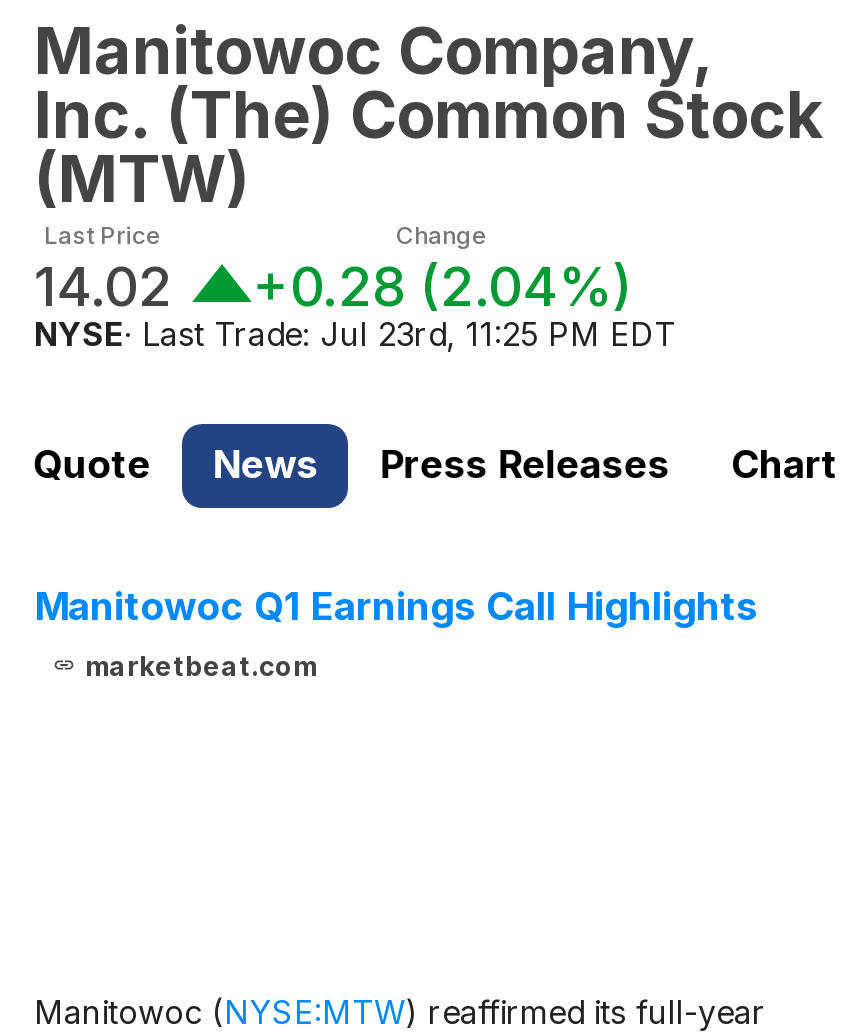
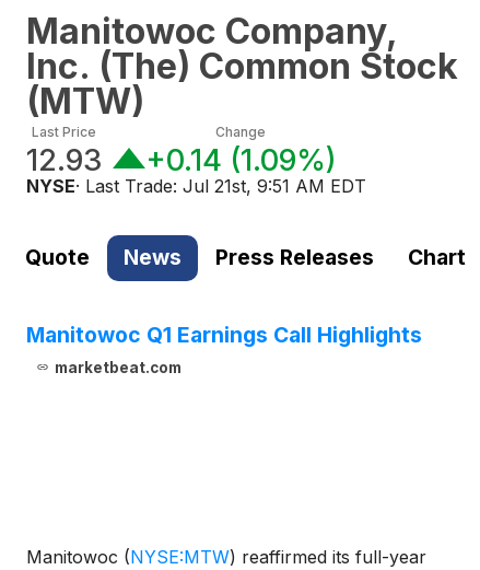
- 14.02
+ 12.93

- +0.28 (2.04%)
+ +0.14 (1.09%)

- NYSE · Last Trade: Jul 23rd, 11:25 PM EDT
+ NYSE · Last Trade: Jul 21st, 9:51 AM EDT
